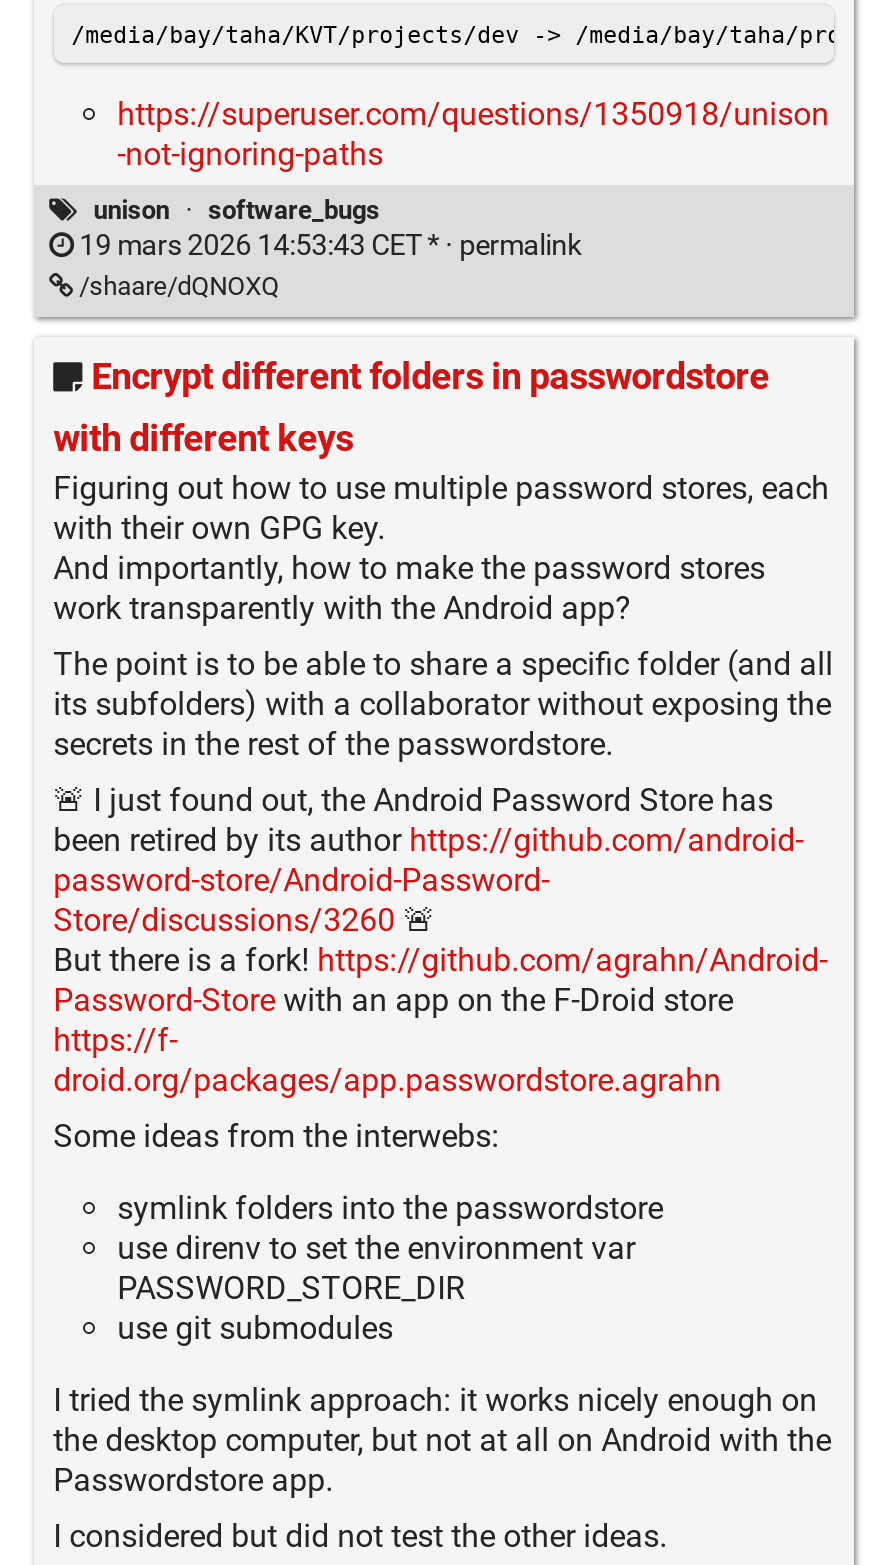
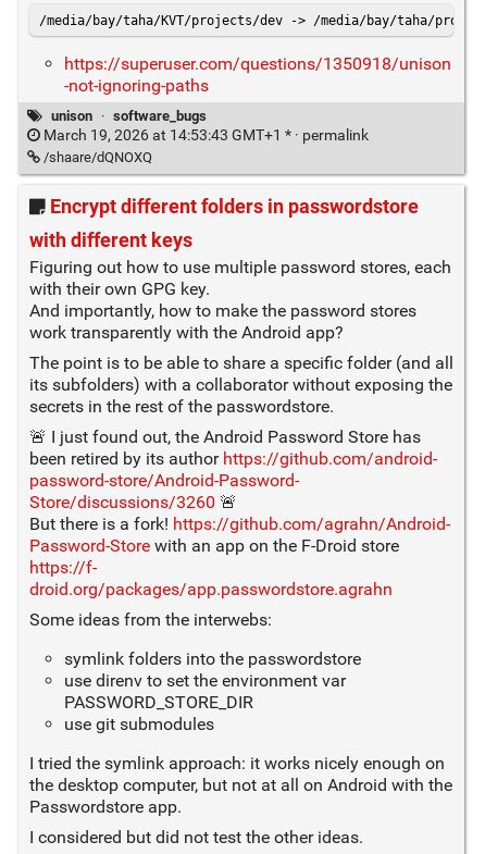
- 19 mars 2026 14:53:43 CET * · permalink
+ March 19, 2026 at 14:53:43 GMT+1 * · permalink
